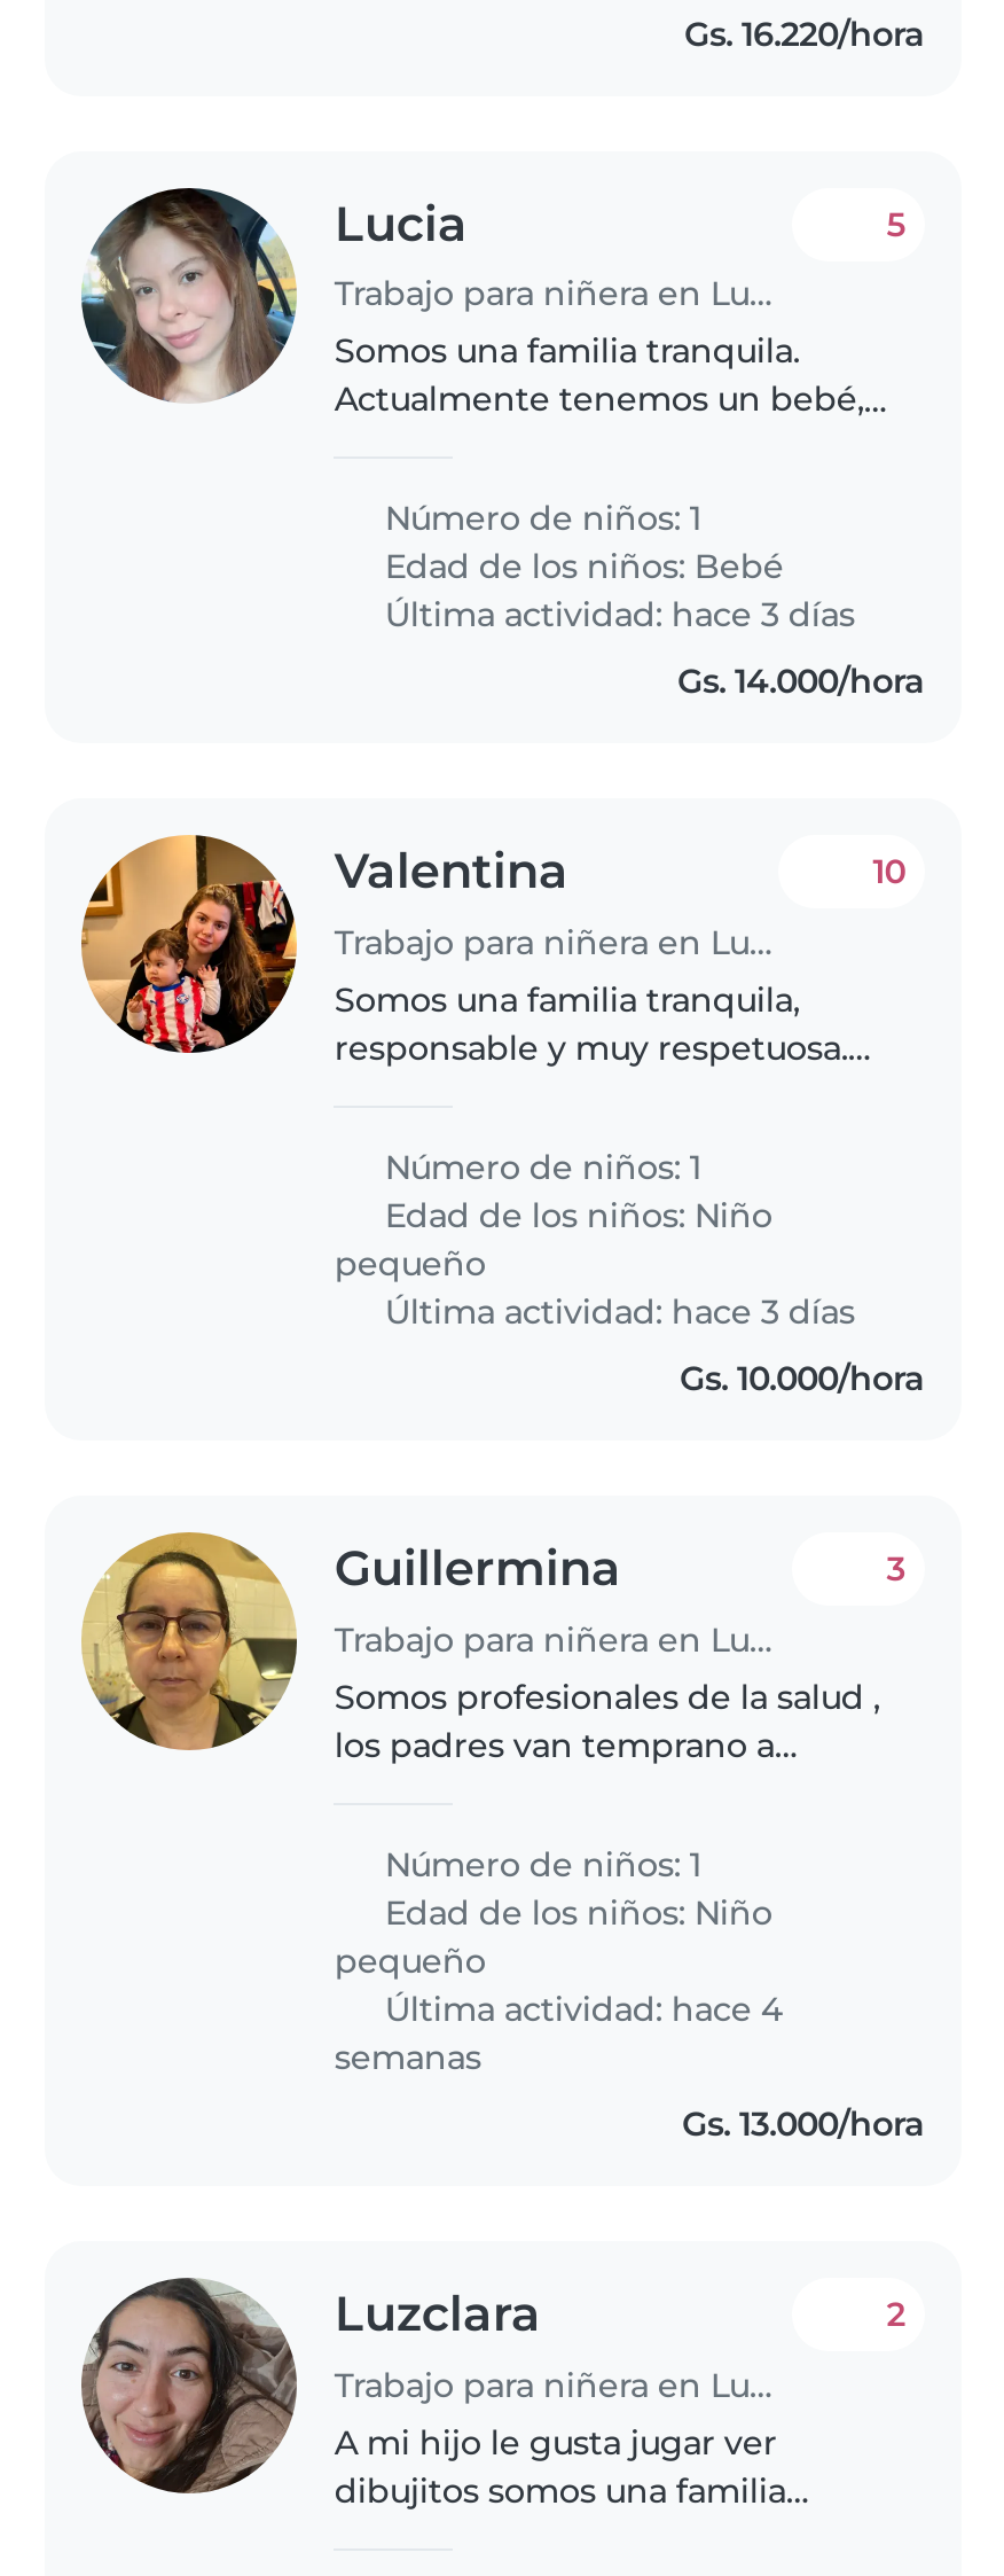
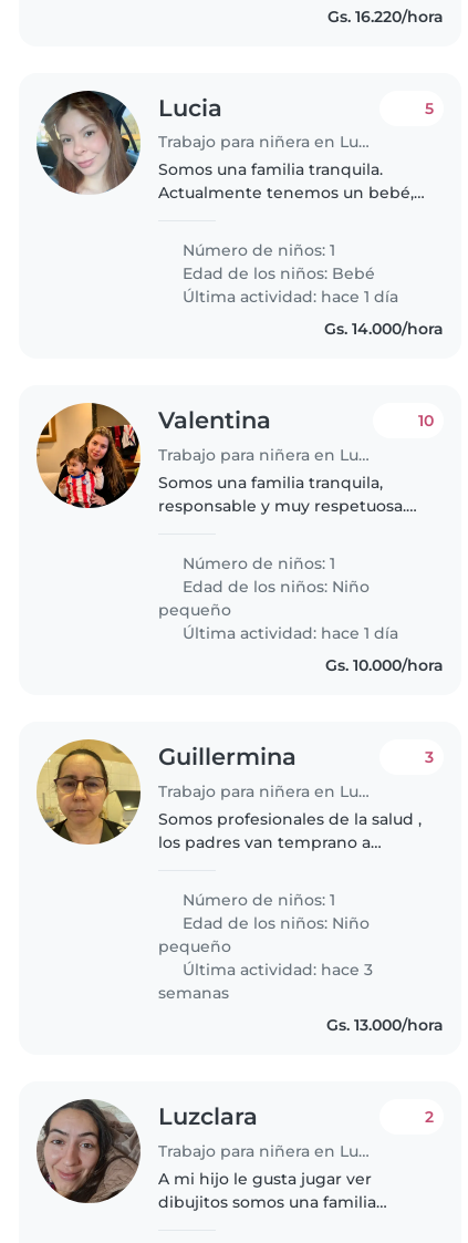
- Última actividad: hace 3 días
+ Última actividad: hace 1 día

- Última actividad: hace 3 días
+ Última actividad: hace 1 día

- Última actividad: hace 4
+ Última actividad: hace 3
